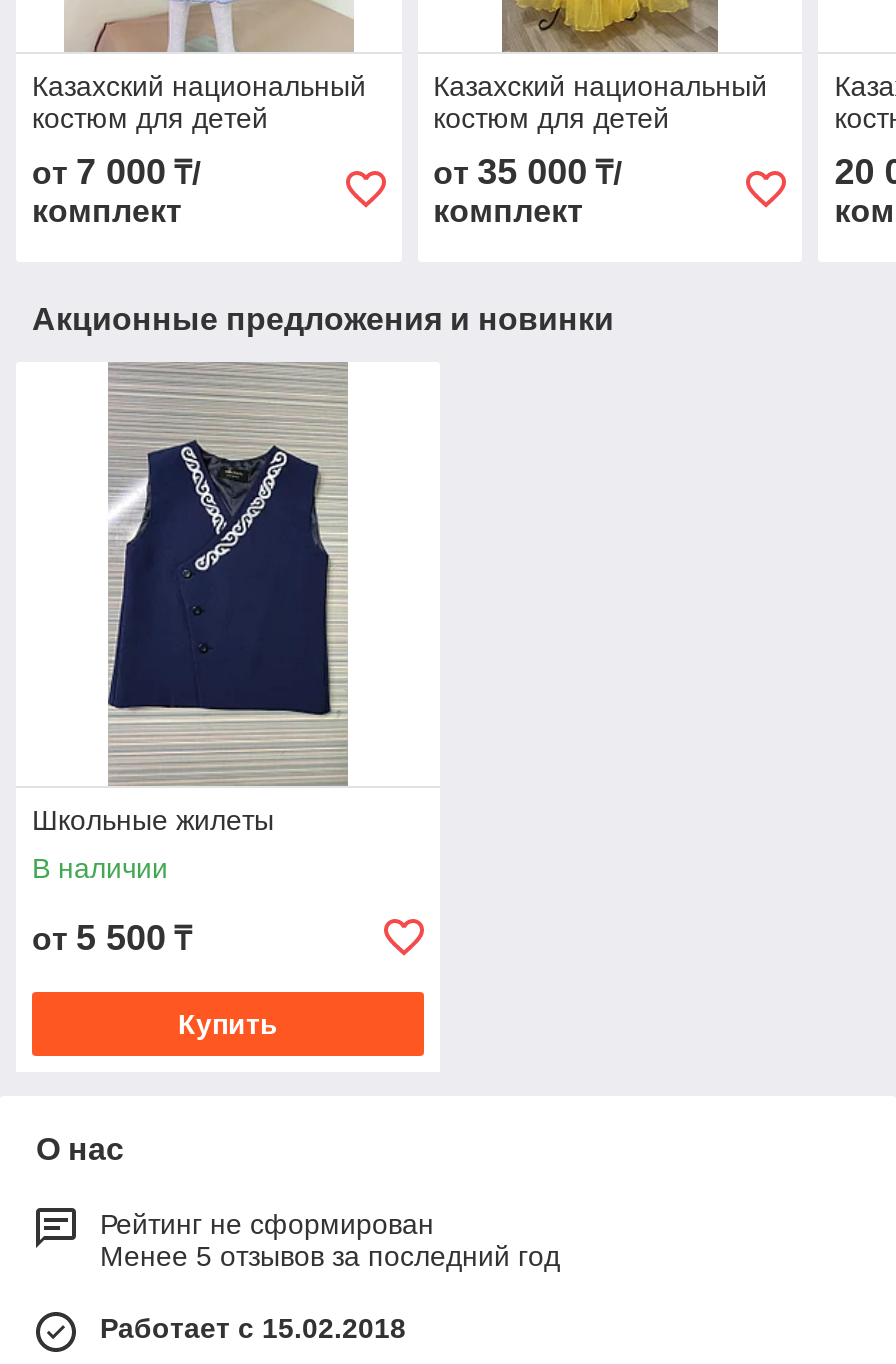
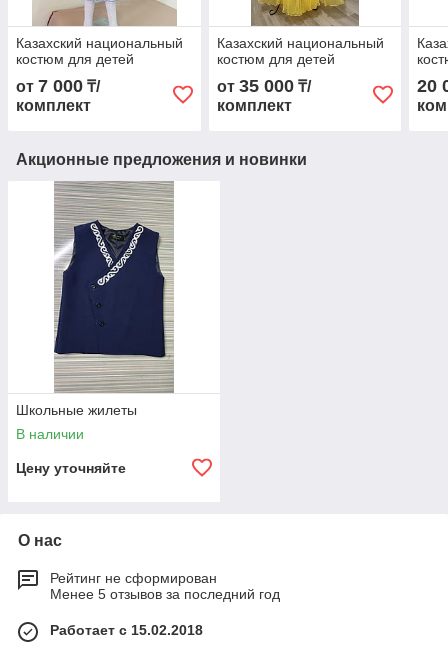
- от 5 500 ₸
- Купить
+ Цену уточняйте
